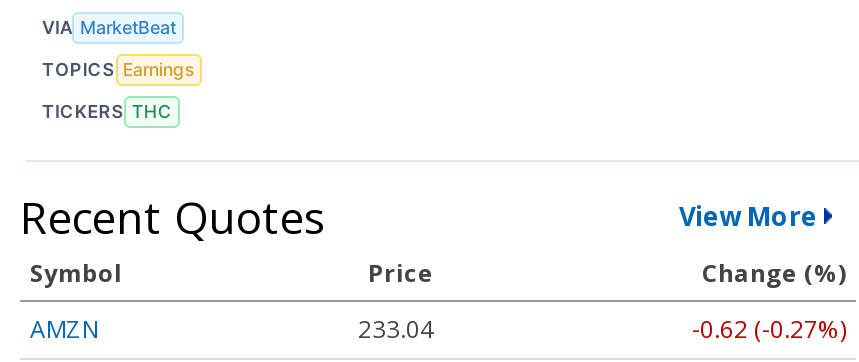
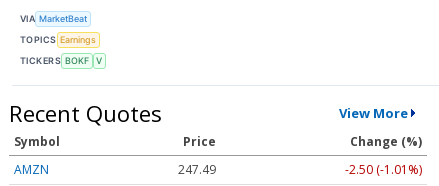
- TICKERS THC
+ TICKERS BOKF
+ V

- 233.04
+ 247.49

- -0.62 (-0.27%)
+ -2.50 (-1.01%)
